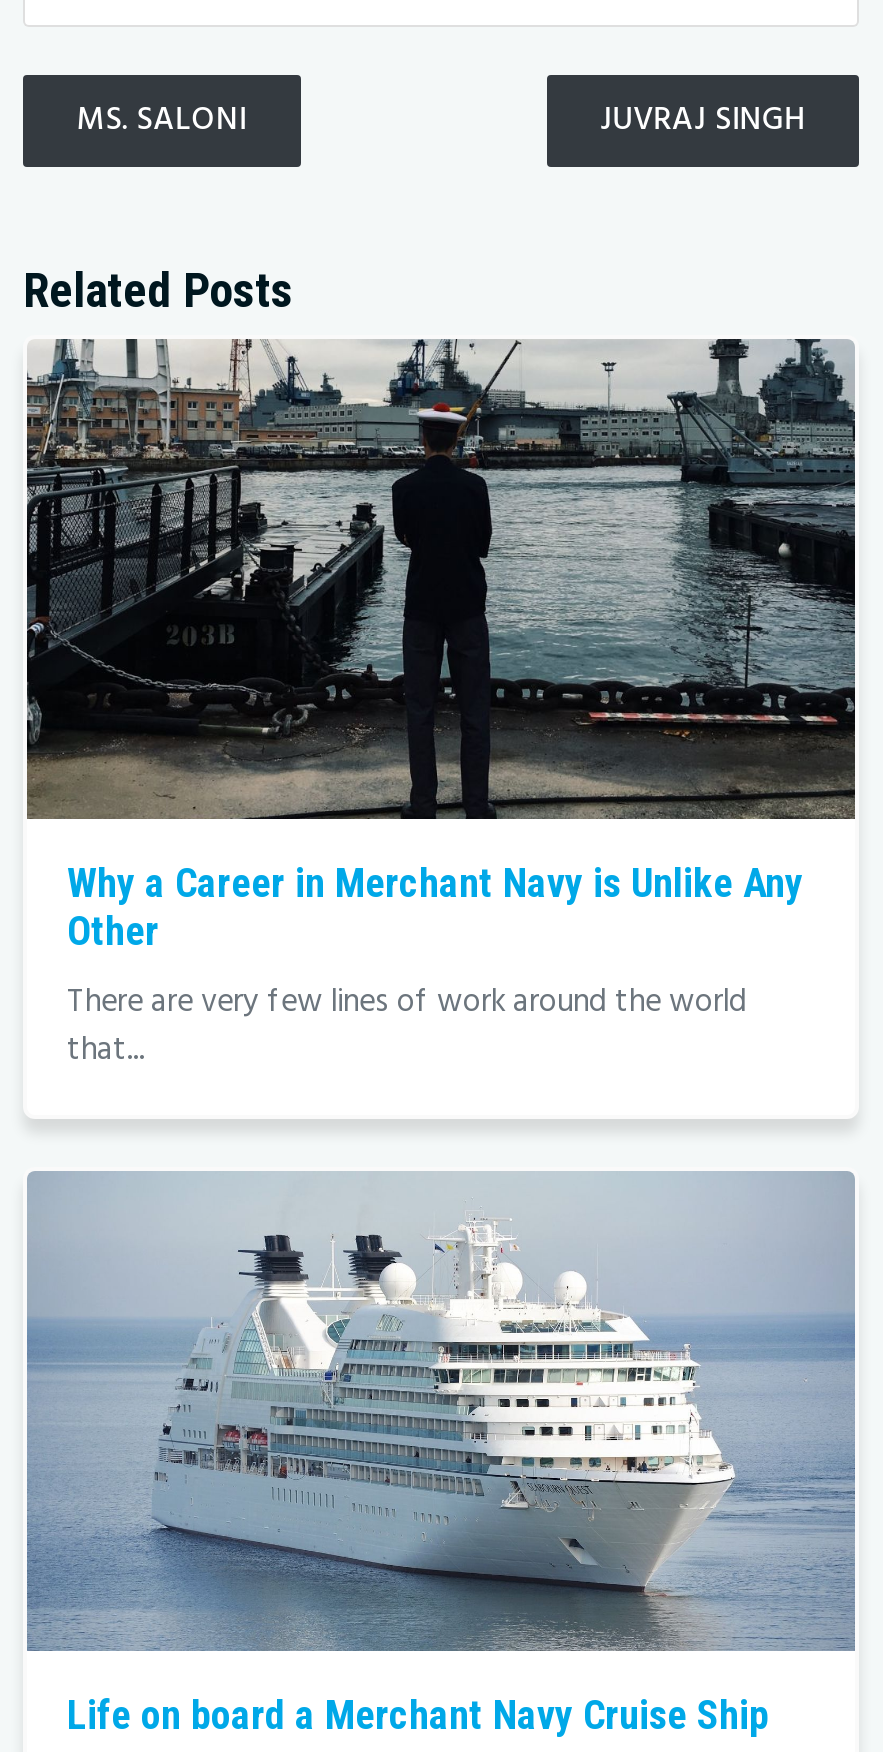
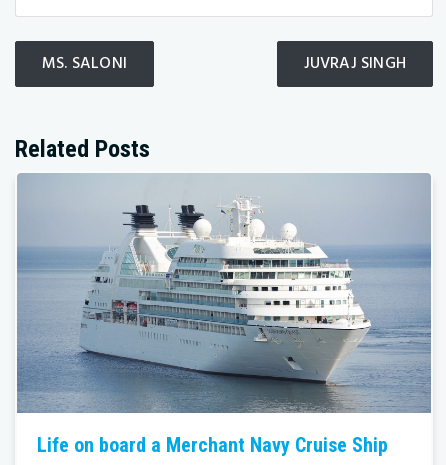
- [image]
- Why a Career in Merchant Navy is Unlike Any
- Other
- There are very few lines of work around the world
- that...
